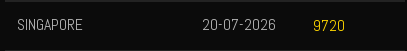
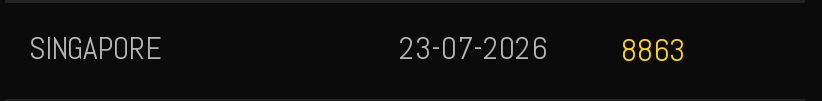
- 20-07-2026
+ 23-07-2026

- 9720
+ 8863
